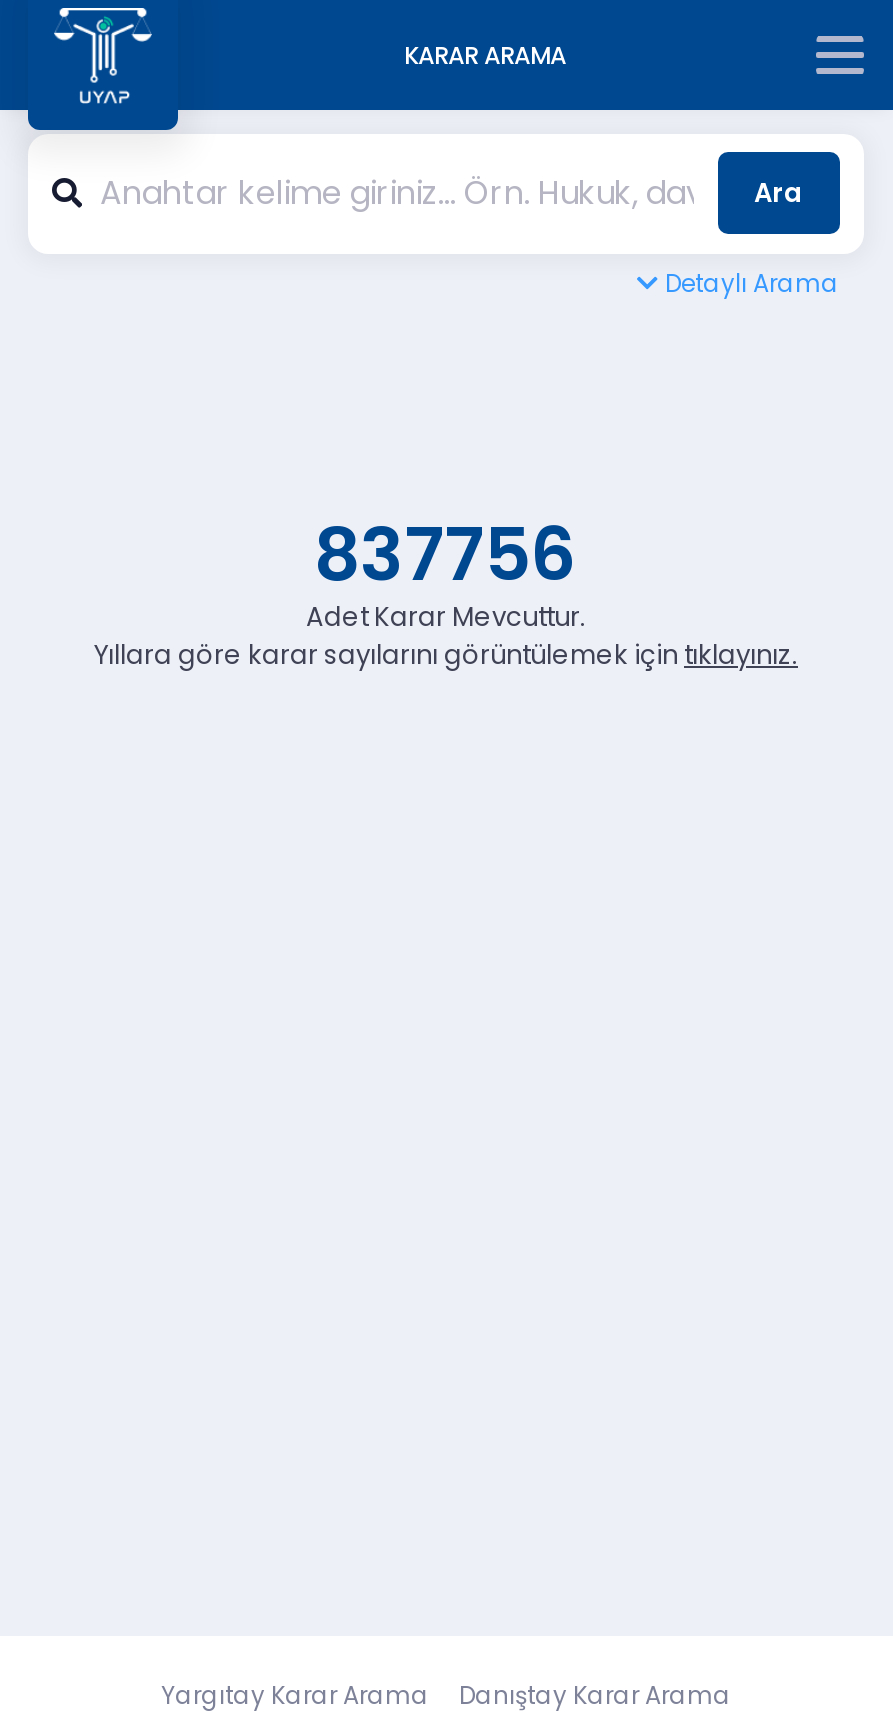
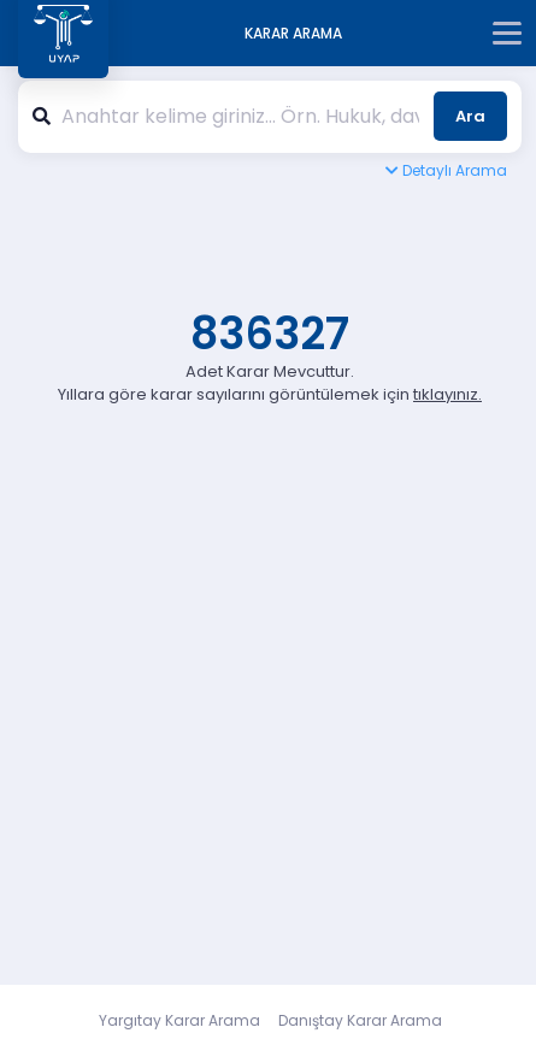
- 837756
+ 836327
